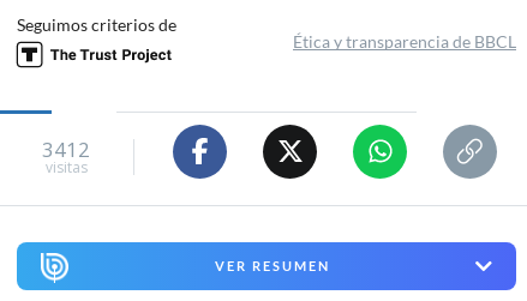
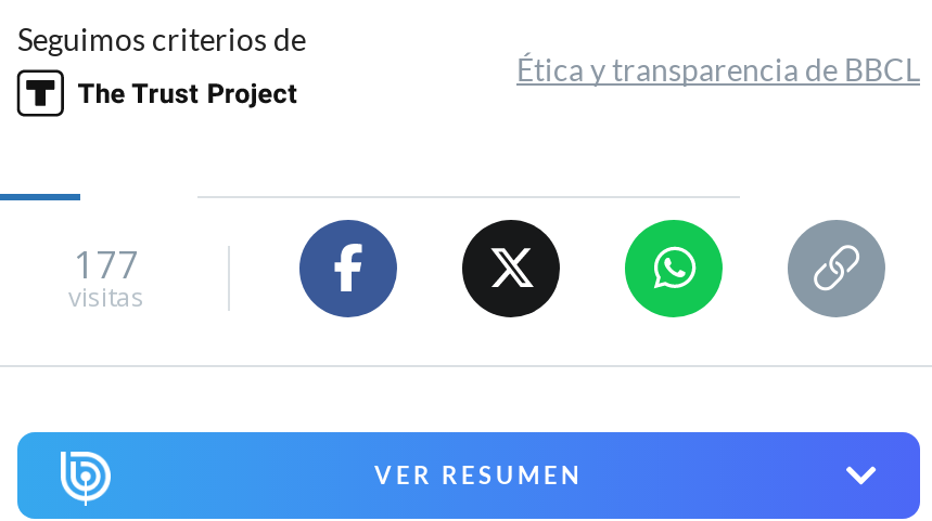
- 3412
+ 177
